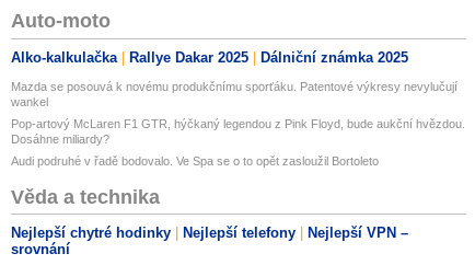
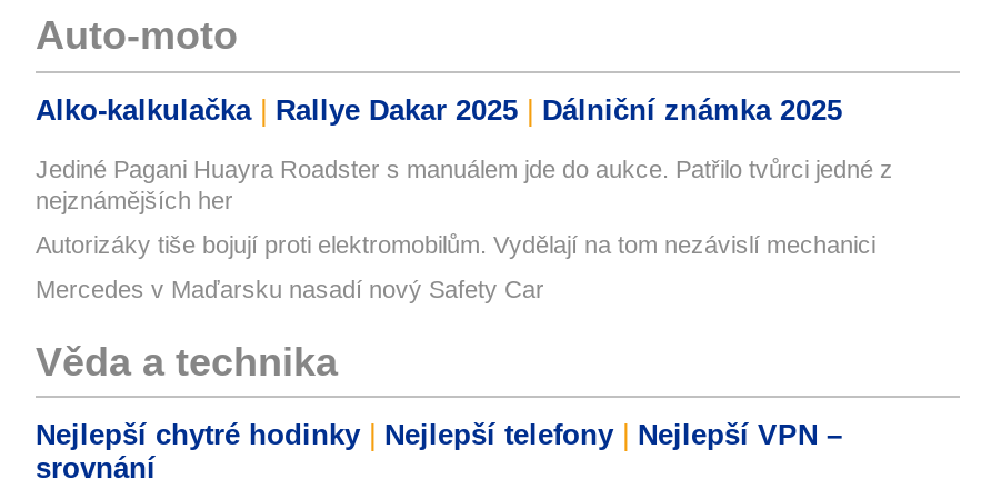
- Mazda se posouvá k novému produkčnímu sporťáku. Patentové výkresy nevylučují
- wankel
+ Jediné Pagani Huayra Roadster s manuálem jde do aukce. Patřilo tvůrci jedné z
+ nejznámějších her

- Pop-artový McLaren F1 GTR, hýčkaný legendou z Pink Floyd, bude aukční hvězdou.
- Dosáhne miliardy?
+ Autorizáky tiše bojují proti elektromobilům. Vydělají na tom nezávislí mechanici

- Audi podruhé v řadě bodovalo. Ve Spa se o to opět zasloužil Bortoleto
+ Mercedes v Maďarsku nasadí nový Safety Car
